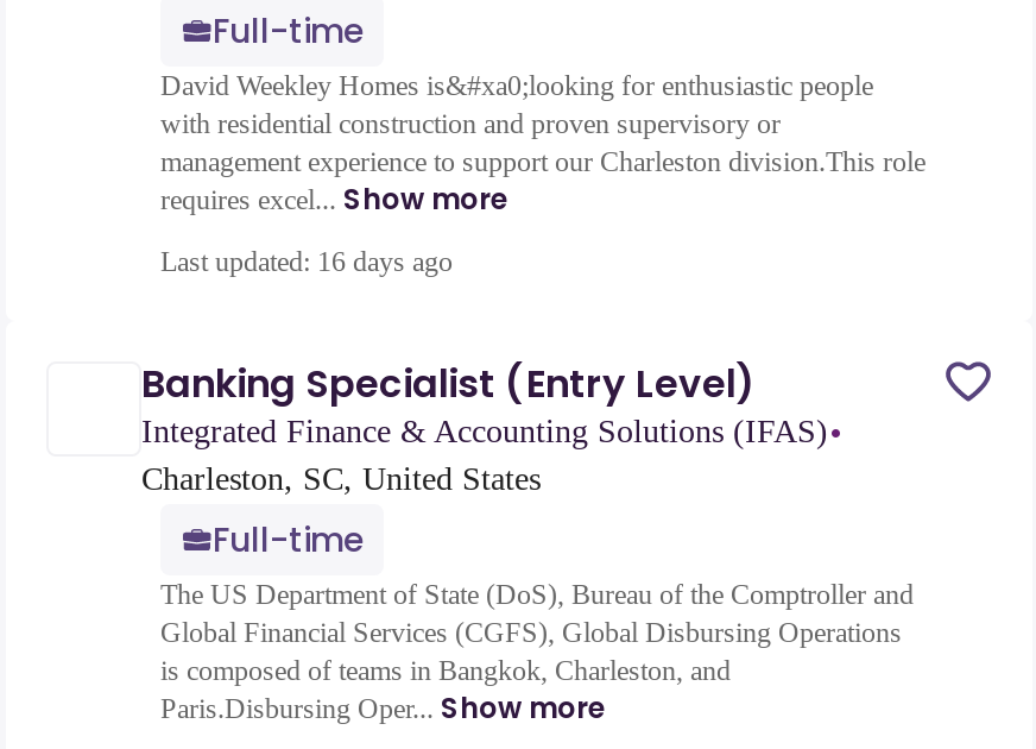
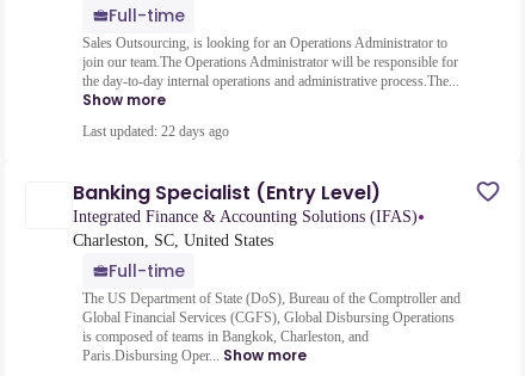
- David Weekley Homes is&#xa0;looking for enthusiastic people
- with residential construction and proven supervisory or
- management experience to support our Charleston division.This role
- requires excel... Show more
+ Sales Outsourcing, is looking for an Operations Administrator to
+ join our team.The Operations Administrator will be responsible for
+ the day-to-day internal operations and administrative process.The...
+ Show more

- Last updated: 16 days ago
+ Last updated: 22 days ago
